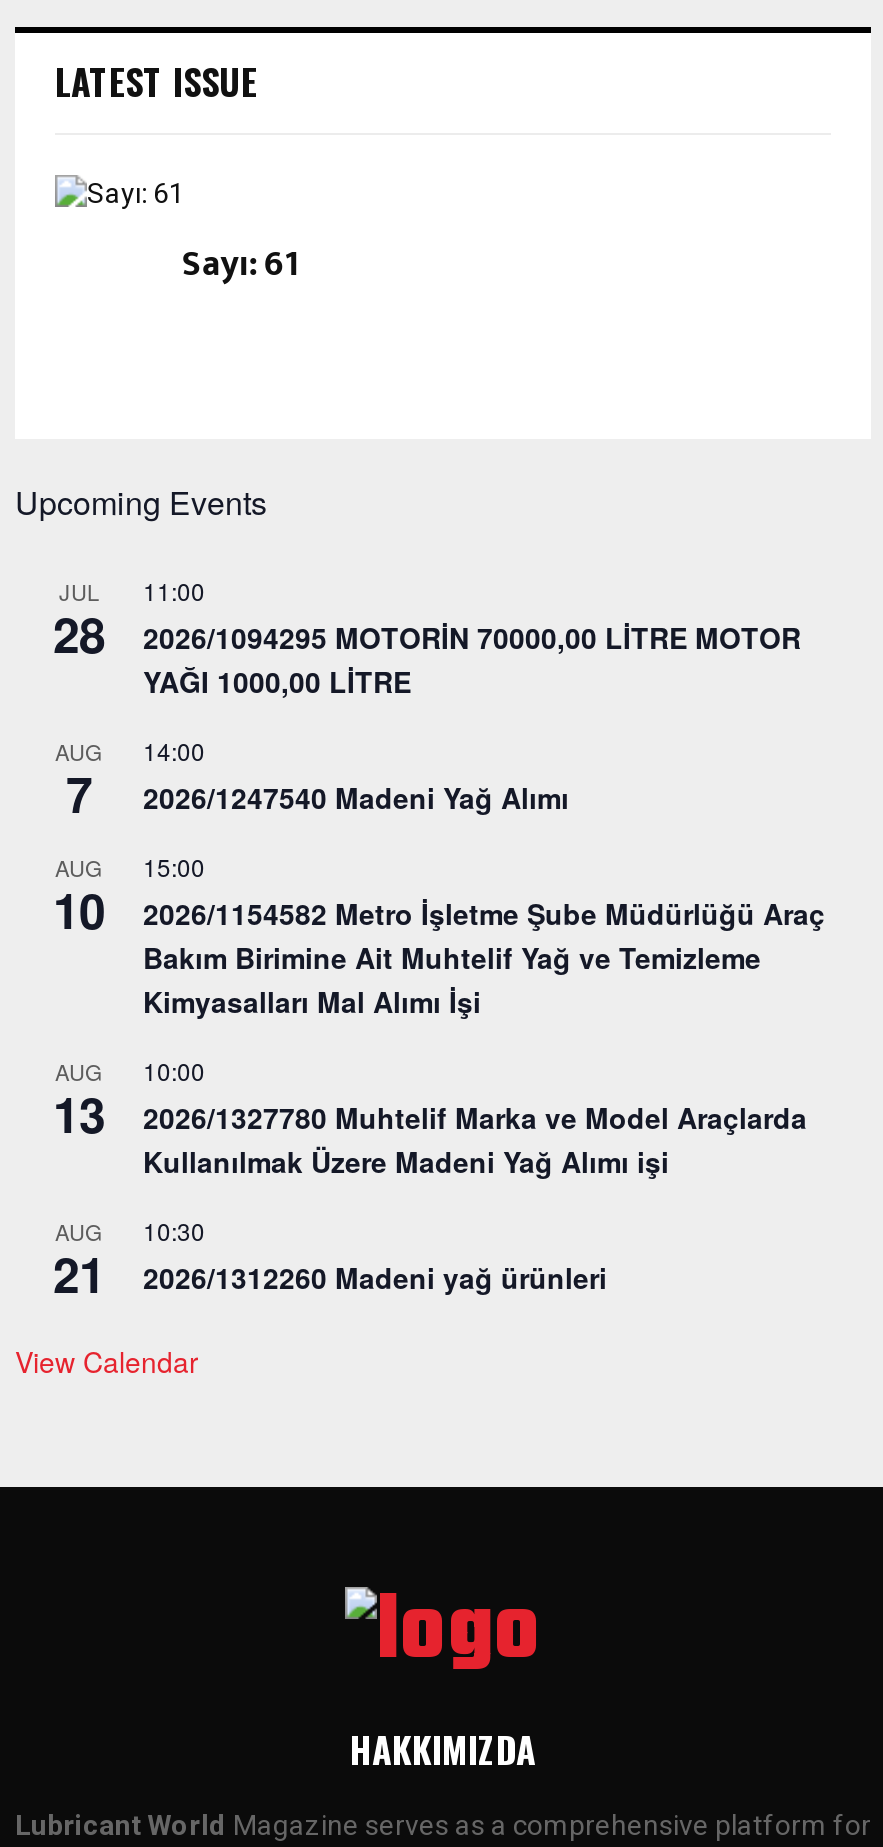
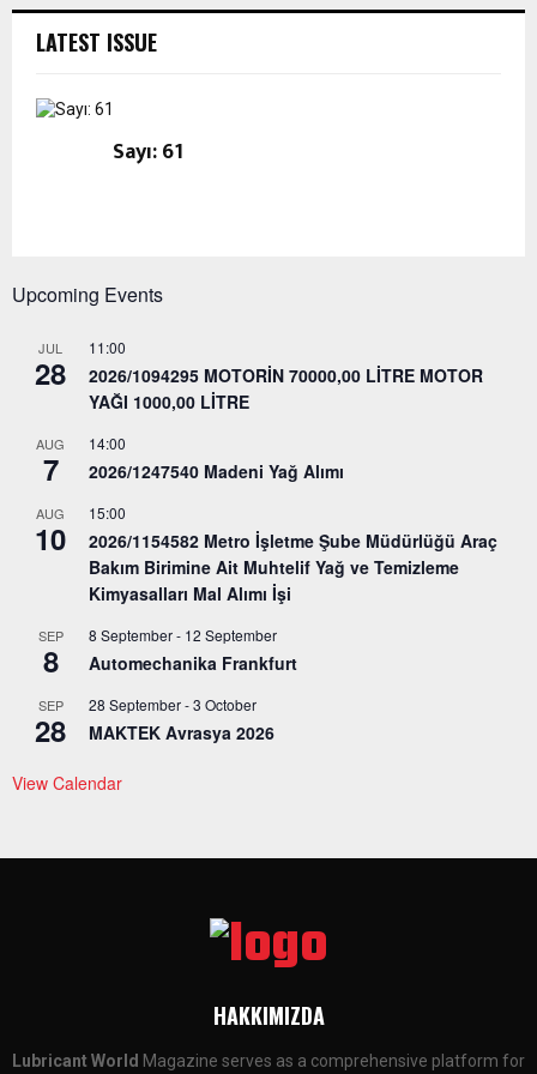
- AUG
- 13
+ SEP
+ 8

- 10:00
- 2026/1327780 Muhtelif Marka ve Model Araçlarda
- Kullanılmak Üzere Madeni Yağ Alımı işi
+ 8 September - 12 September
+ Automechanika Frankfurt

- AUG
- 21
+ SEP
+ 28

- 10:30
- 2026/1312260 Madeni yağ ürünleri
+ 28 September - 3 October
+ MAKTEK Avrasya 2026
